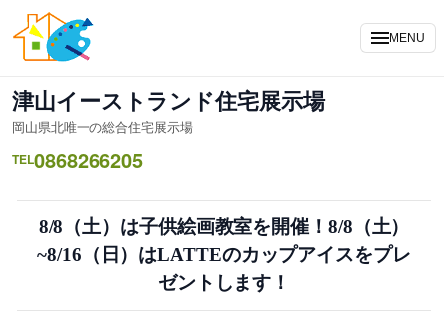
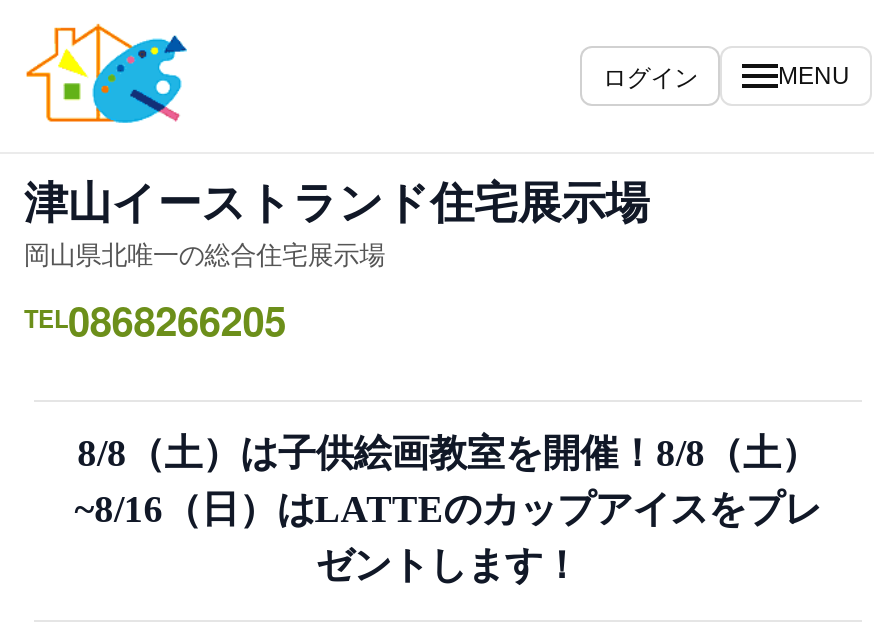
+ ログイン
